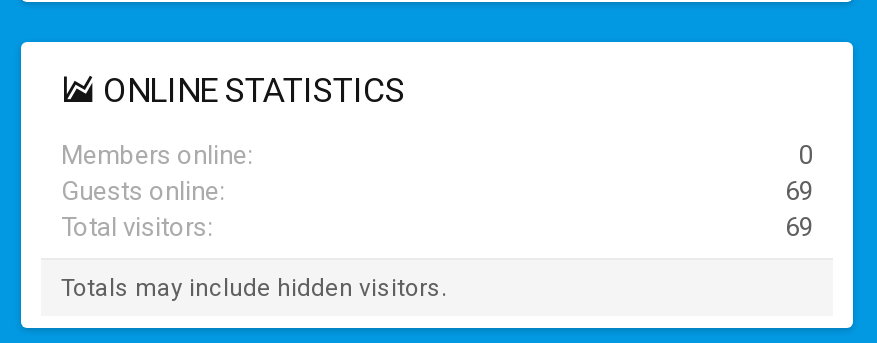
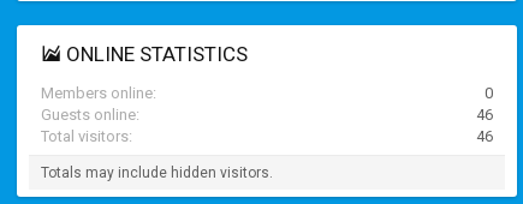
- 69
+ 46

- 69
+ 46
